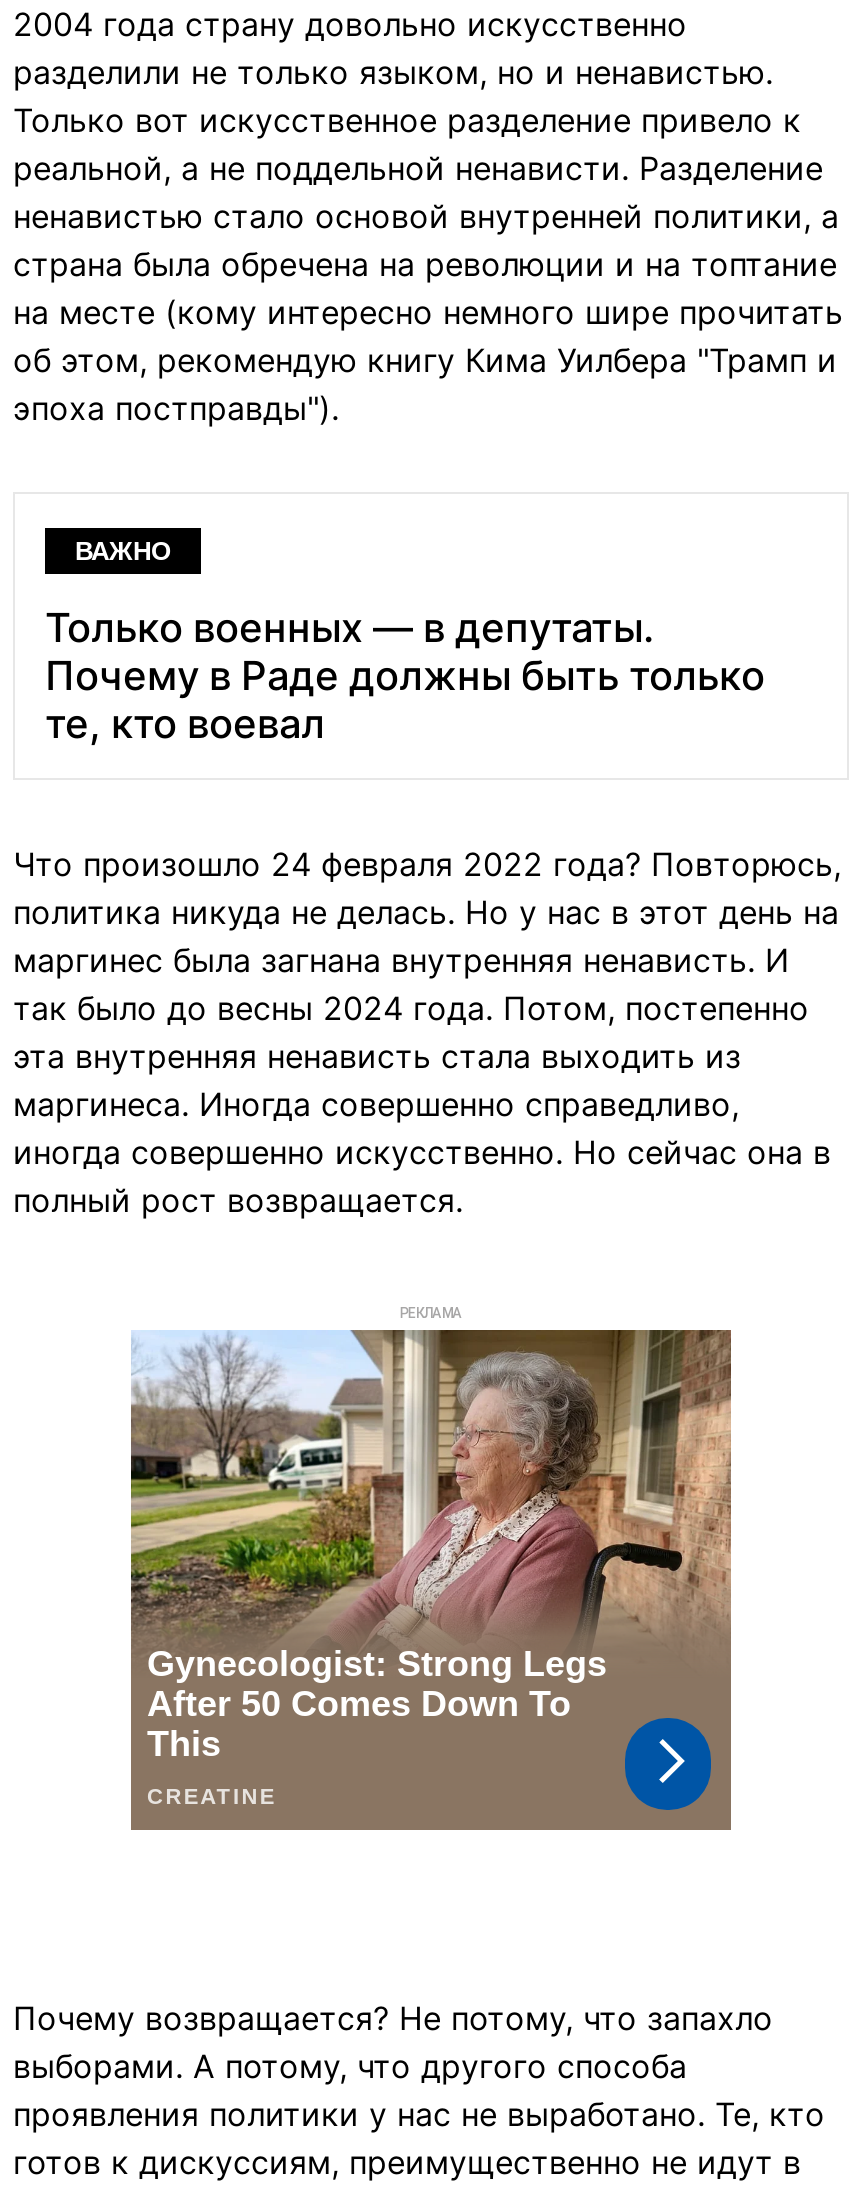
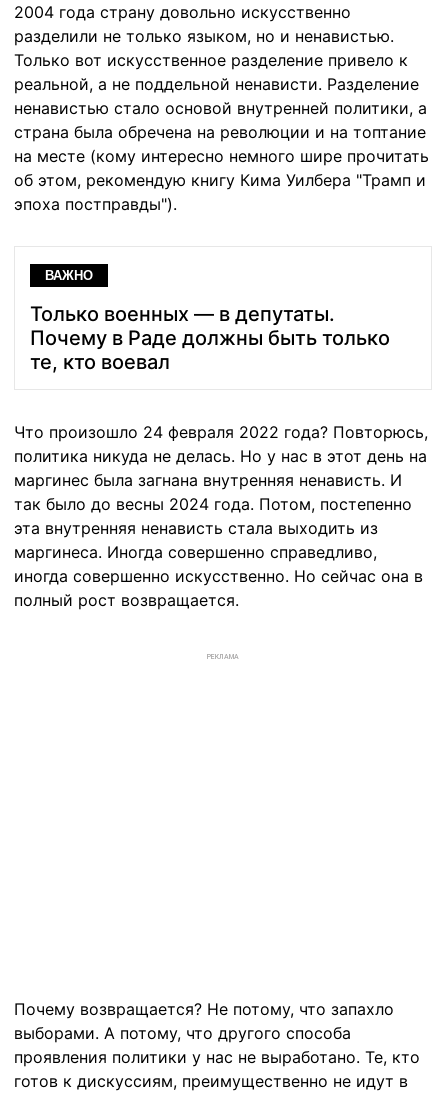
- [image]
